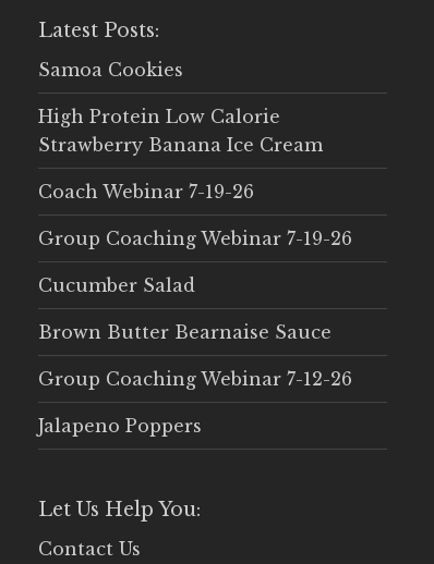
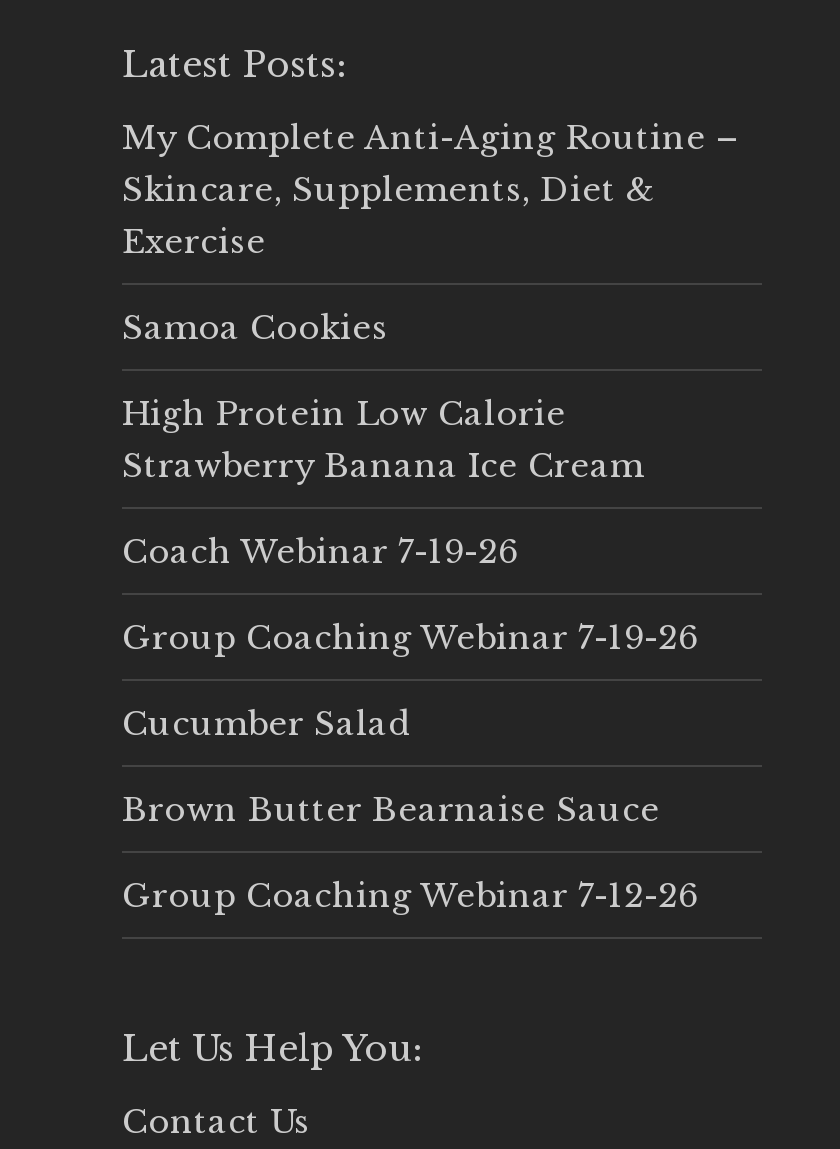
+ My Complete Anti-Aging Routine –
+ Skincare, Supplements, Diet &
+ Exercise

moved down: Samoa Cookies | High Protein Low Calorie | Strawberry Banana Ice Cream | Coach Webinar 7-19-26 | Group Coaching Webinar 7-19-26 | Cucumber Salad | Brown Butter Bearnaise Sauce | Group Coaching Webinar 7-12-26

- Jalapeno Poppers
